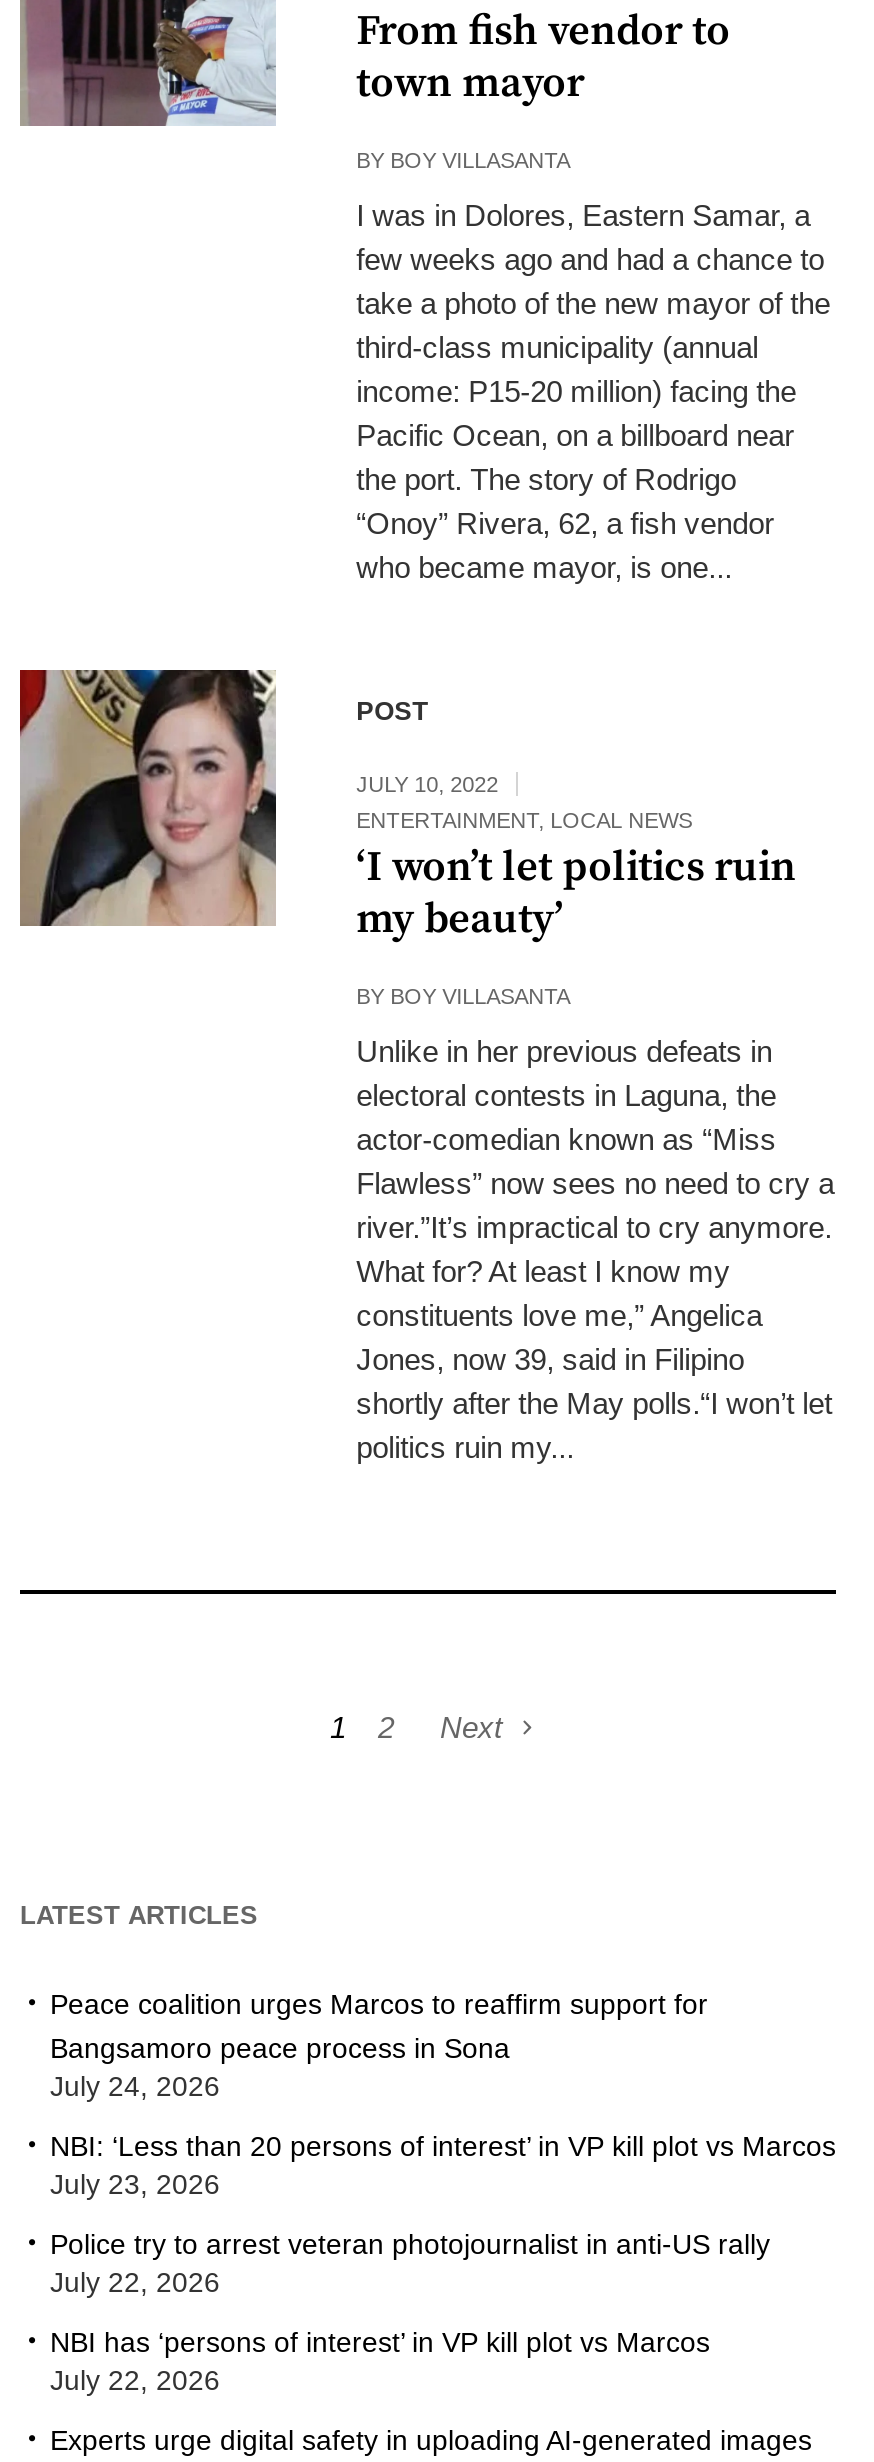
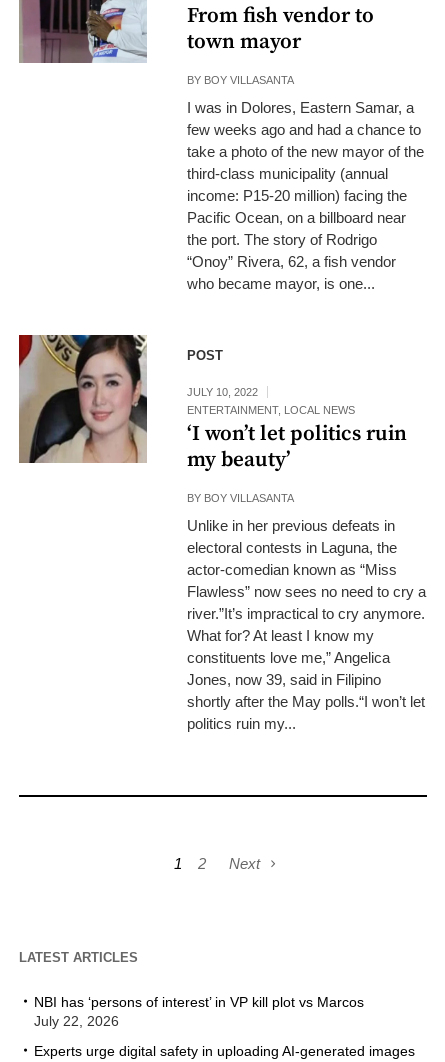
- Peace coalition urges Marcos to reaffirm support for
- Bangsamoro peace process in Sona
- July 24, 2026
- NBI: ‘Less than 20 persons of interest’ in VP kill plot vs Marcos
- July 23, 2026
- Police try to arrest veteran photojournalist in anti-US rally
- July 22, 2026
